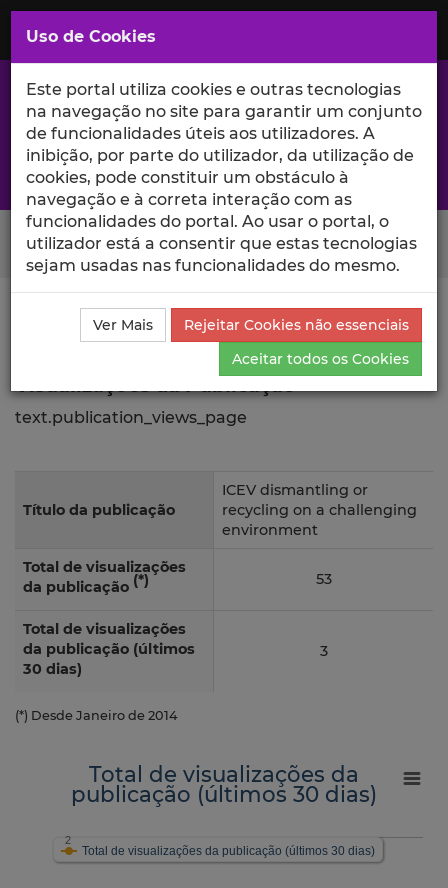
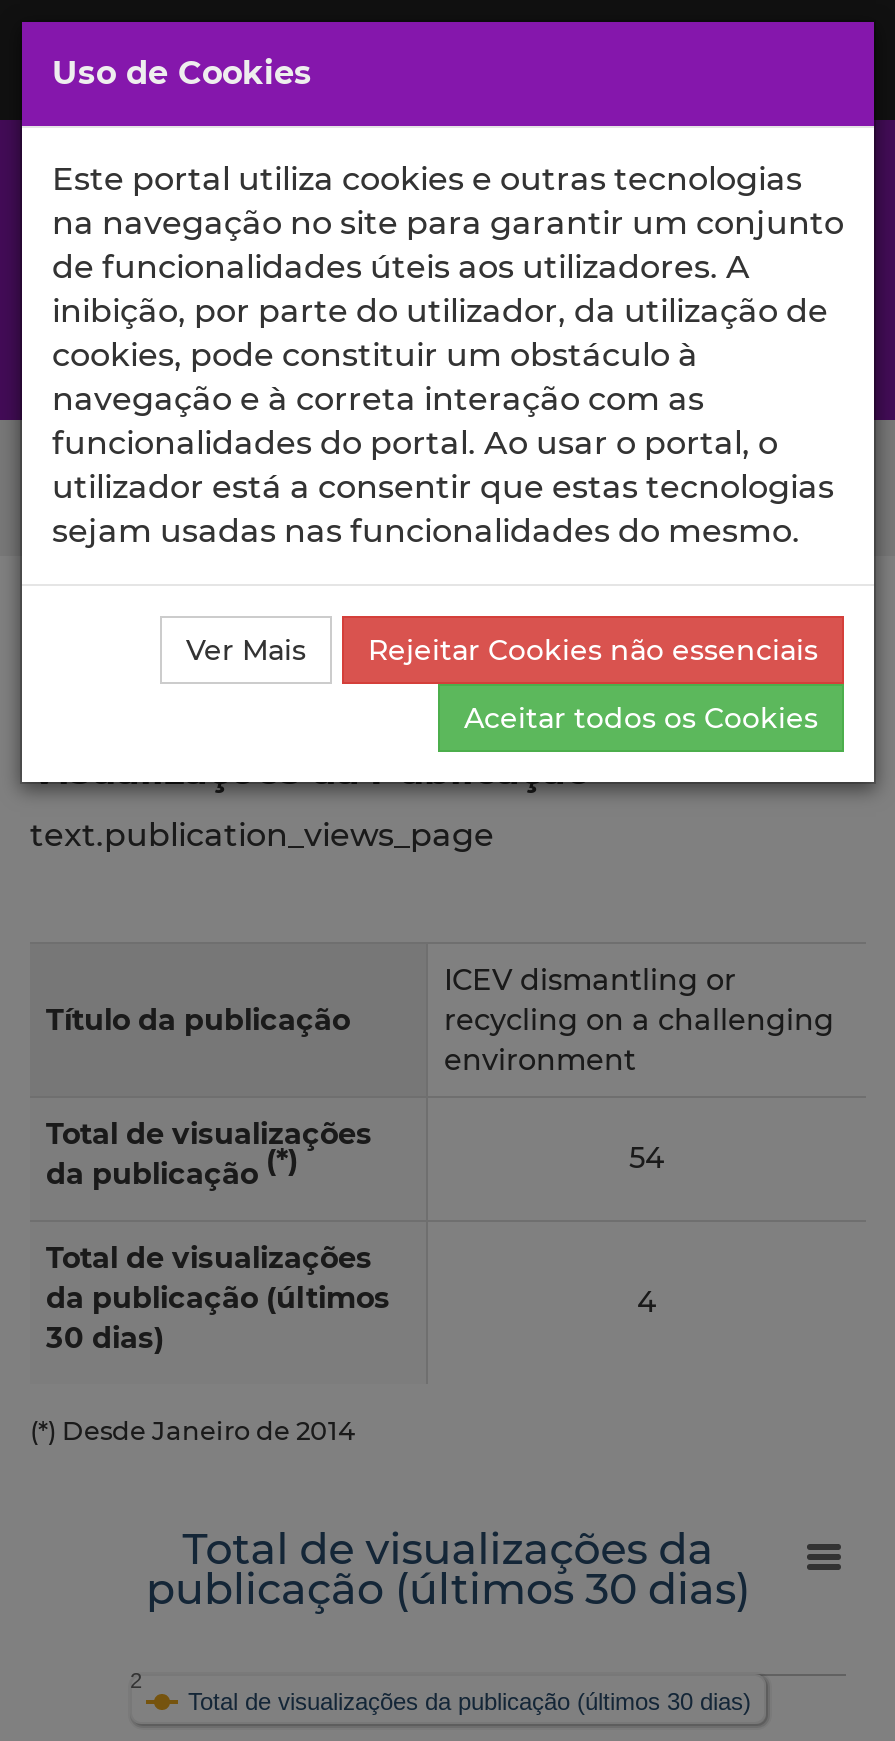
- 53
+ 54

- 3
+ 4
